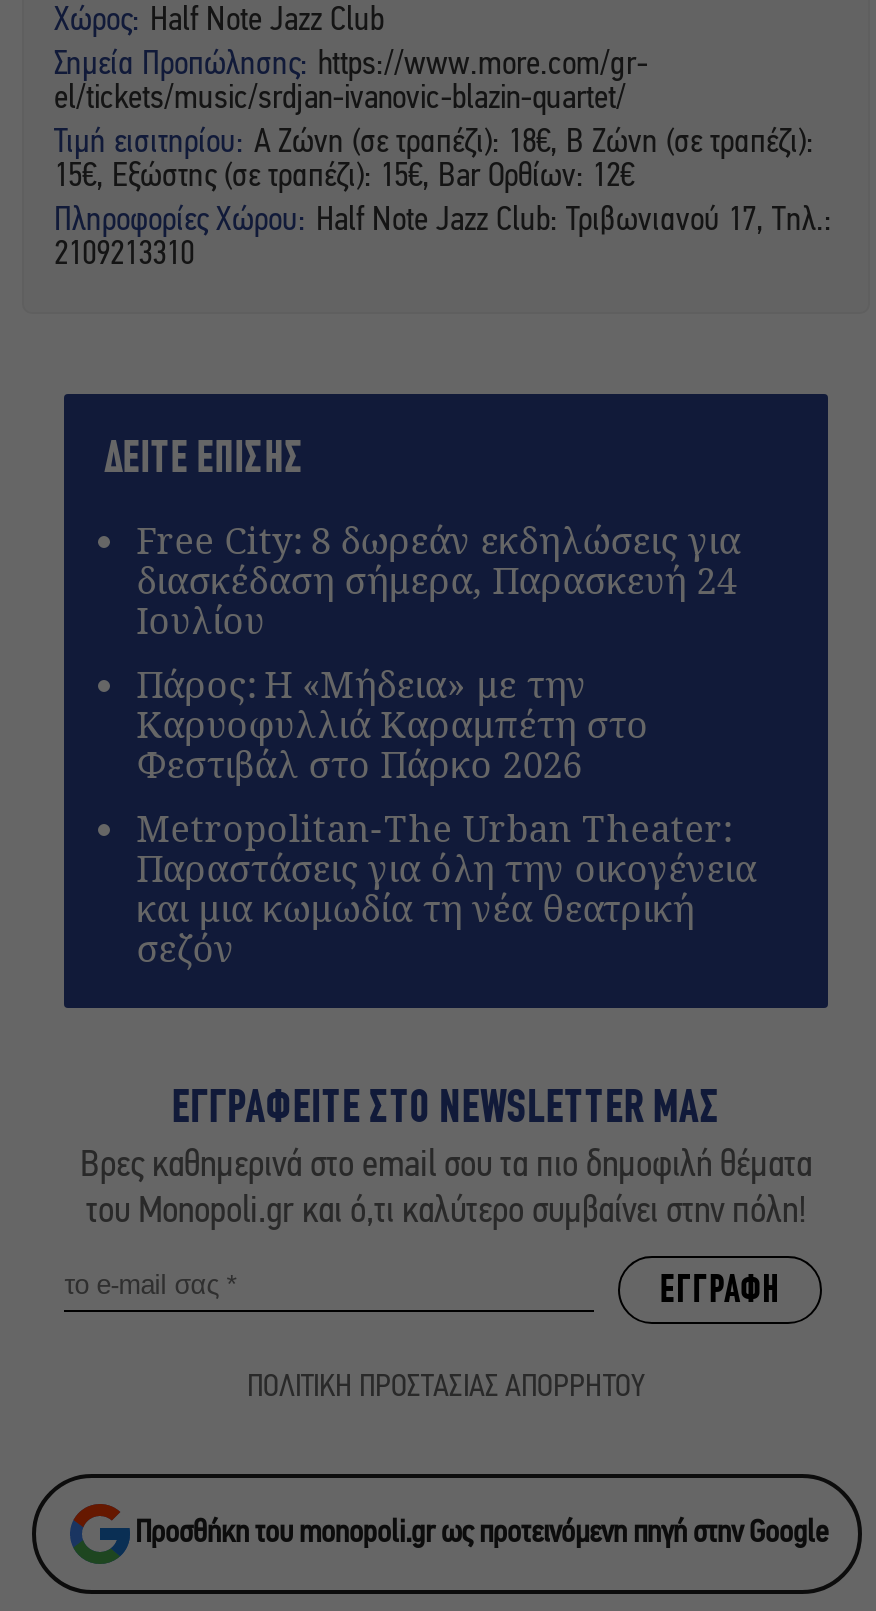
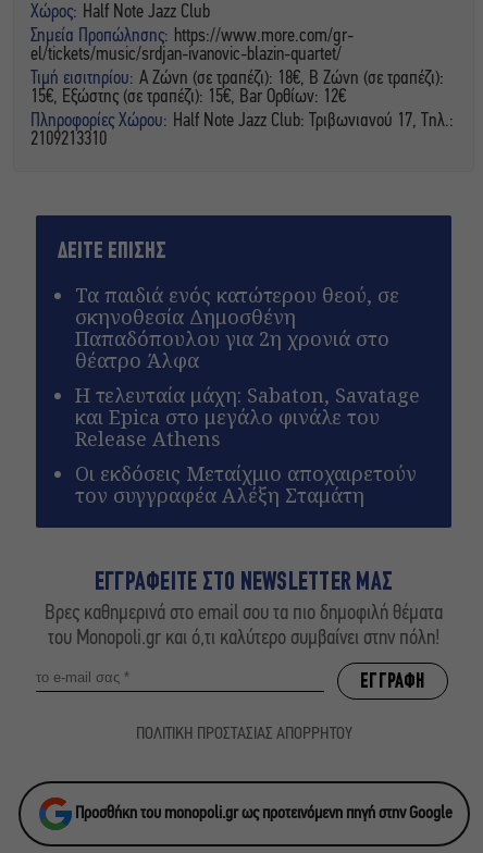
- Free City: 8 δωρεάν εκδηλώσεις για
- διασκέδαση σήμερα, Παρασκευή 24
- Ιουλίου
- Πάρος: Η «Μήδεια» με την
- Καρυοφυλλιά Καραμπέτη στο
- Φεστιβάλ στο Πάρκο 2026
- Metropolitan-The Urban Theater:
- Παραστάσεις για όλη την οικογένεια
- και μια κωμωδία τη νέα θεατρική
- σεζόν
+ Τα παιδιά ενός κατώτερου θεού, σε
+ σκηνοθεσία Δημοσθένη
+ Παπαδόπουλου για 2η χρονιά στο
+ θέατρο Άλφα
+ Η τελευταία μάχη: Sabaton, Savatage
+ και Epica στο μεγάλο φινάλε του
+ Release Athens
+ Οι εκδόσεις Μεταίχμιο αποχαιρετούν
+ τον συγγραφέα Αλέξη Σταμάτη
